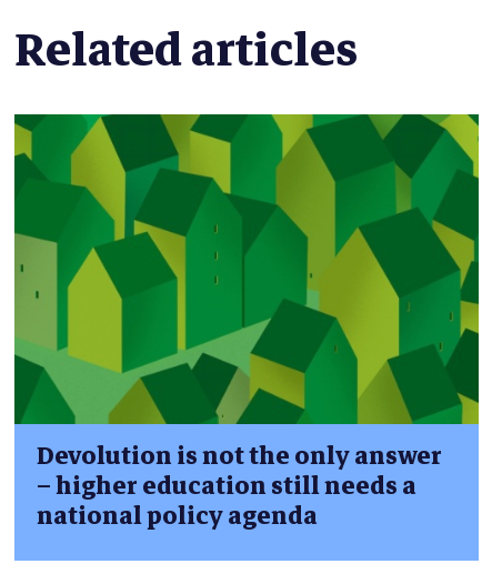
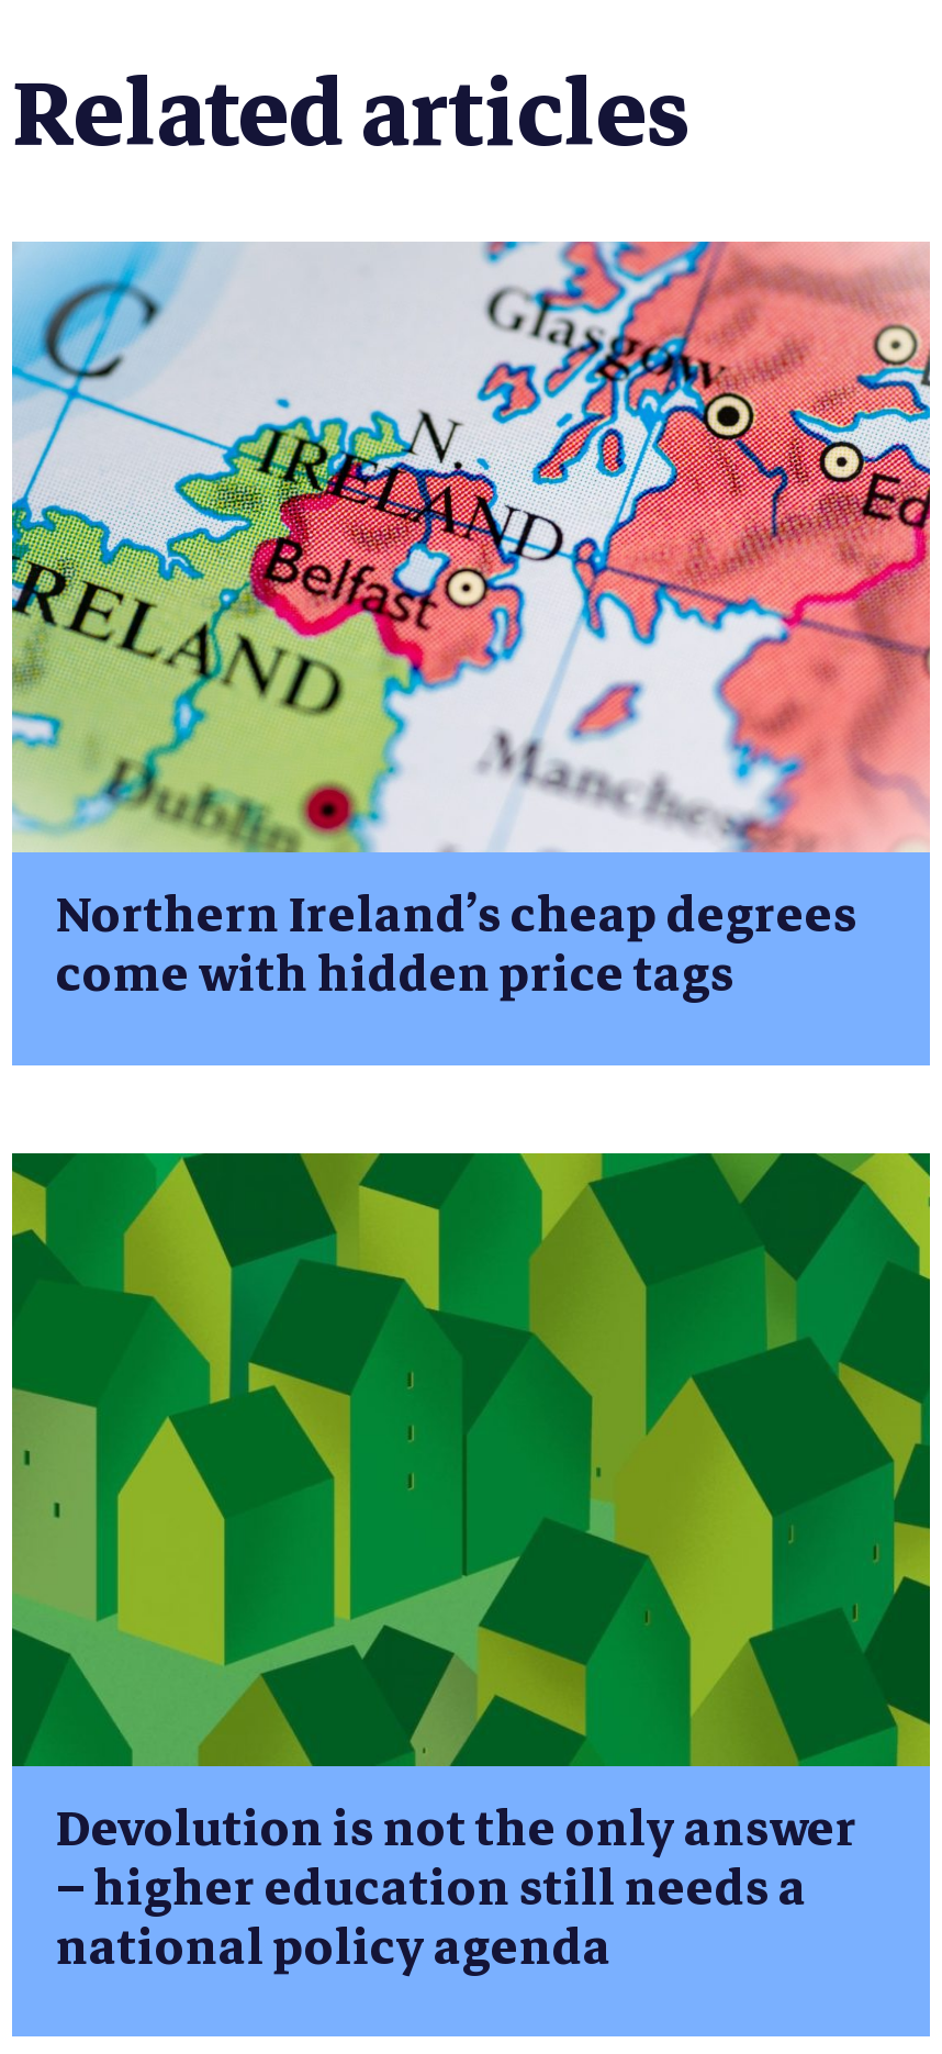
+ [image]
+ Northern Ireland’s cheap degrees
+ come with hidden price tags
